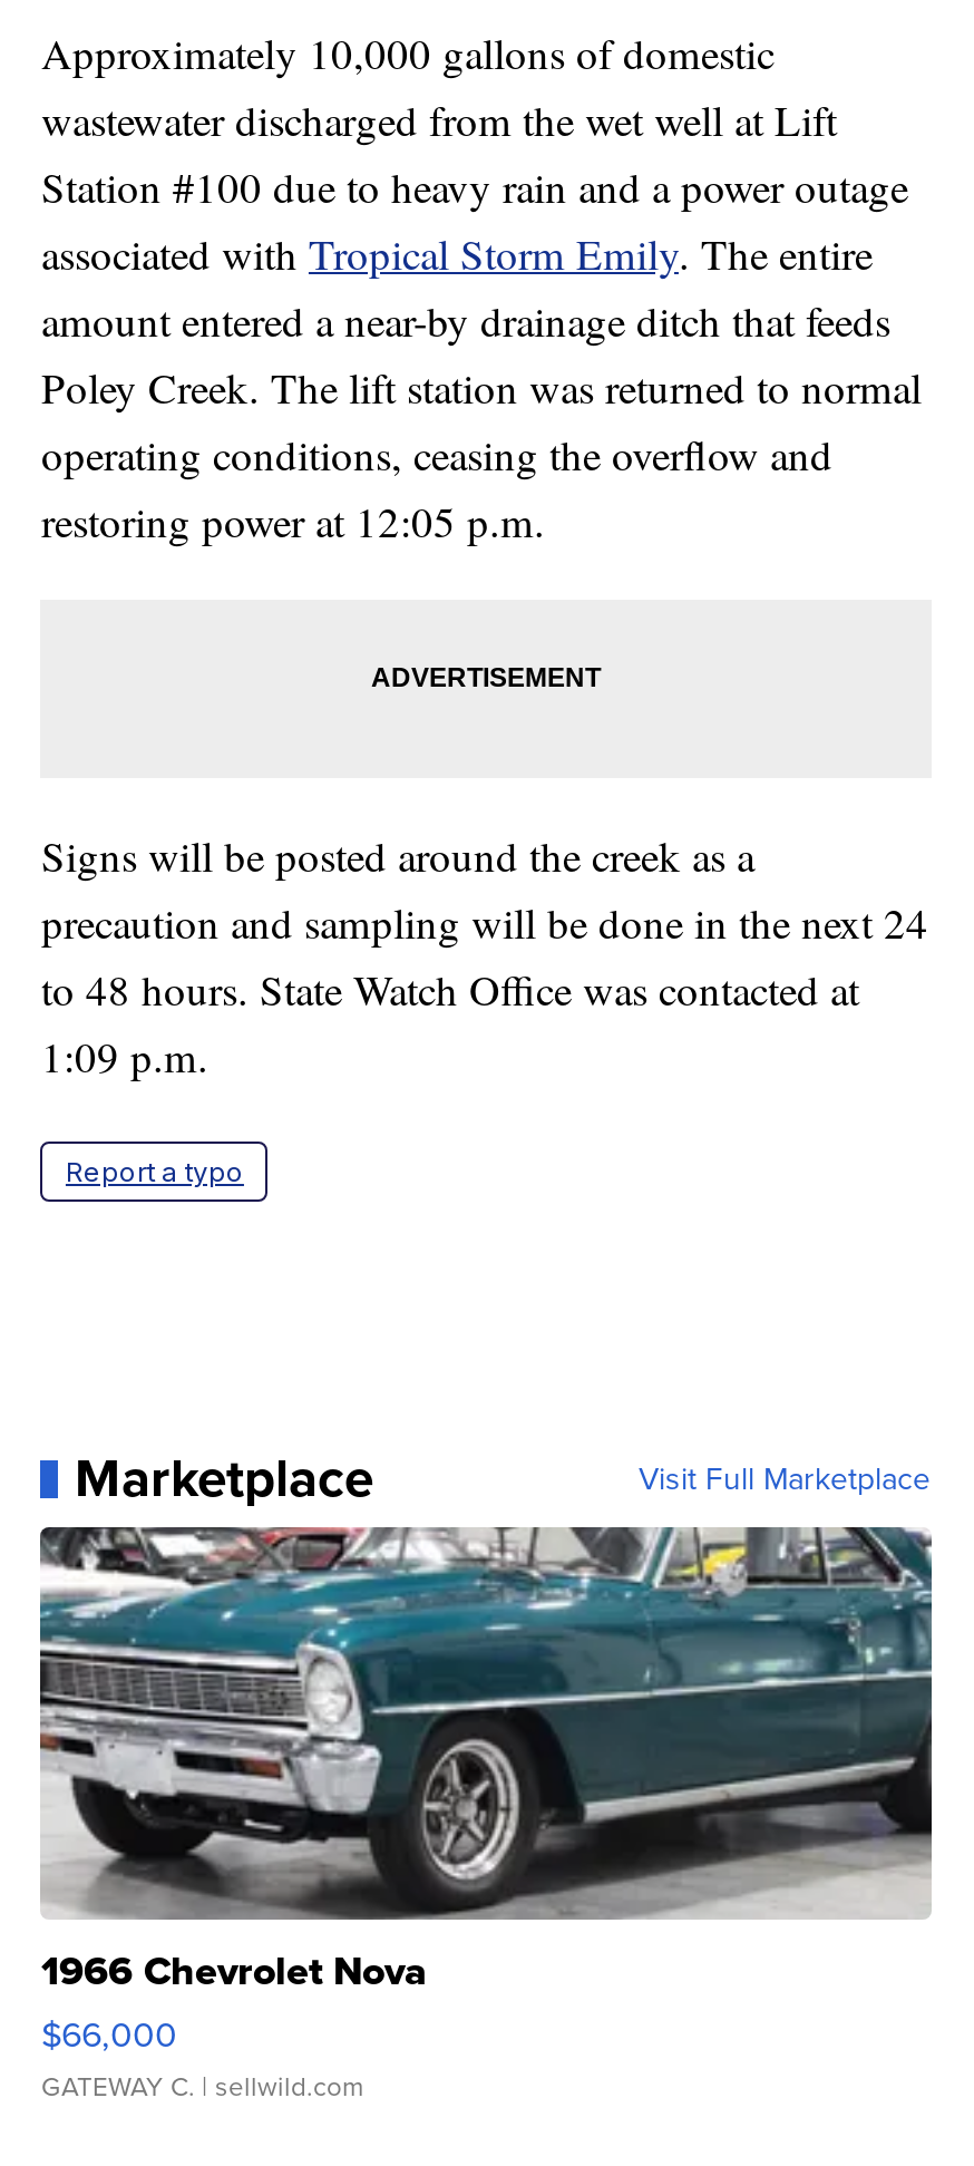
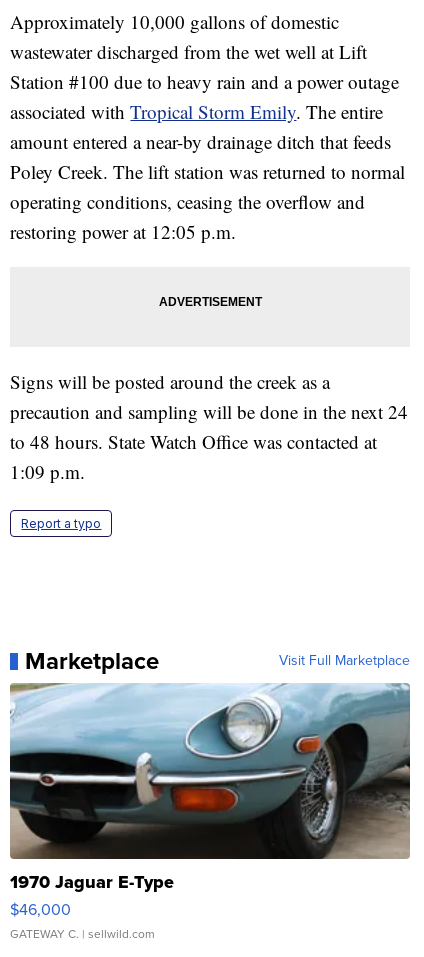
- [image]
- 1966 Chevrolet Nova
- $66,000
+ [image]
+ 1970 Jaguar E-Type
+ $46,000
